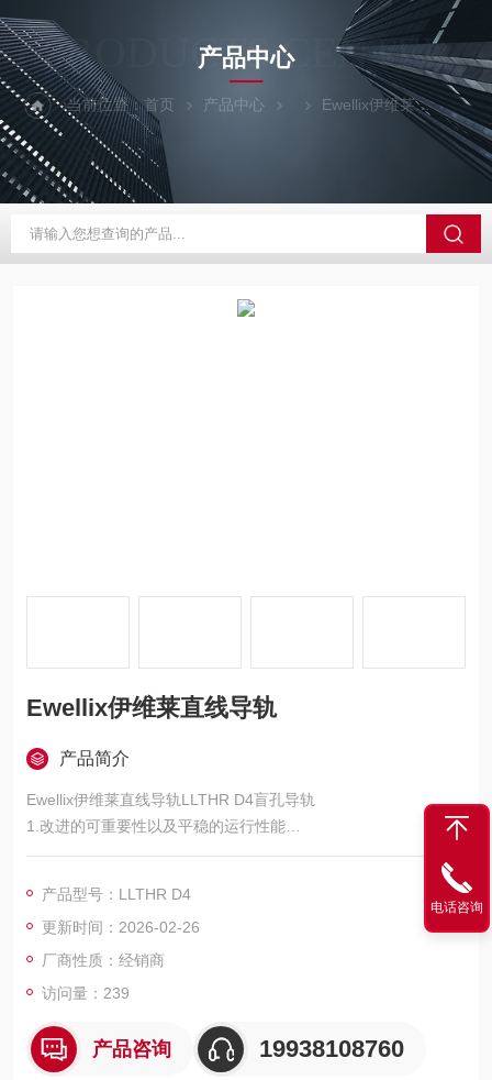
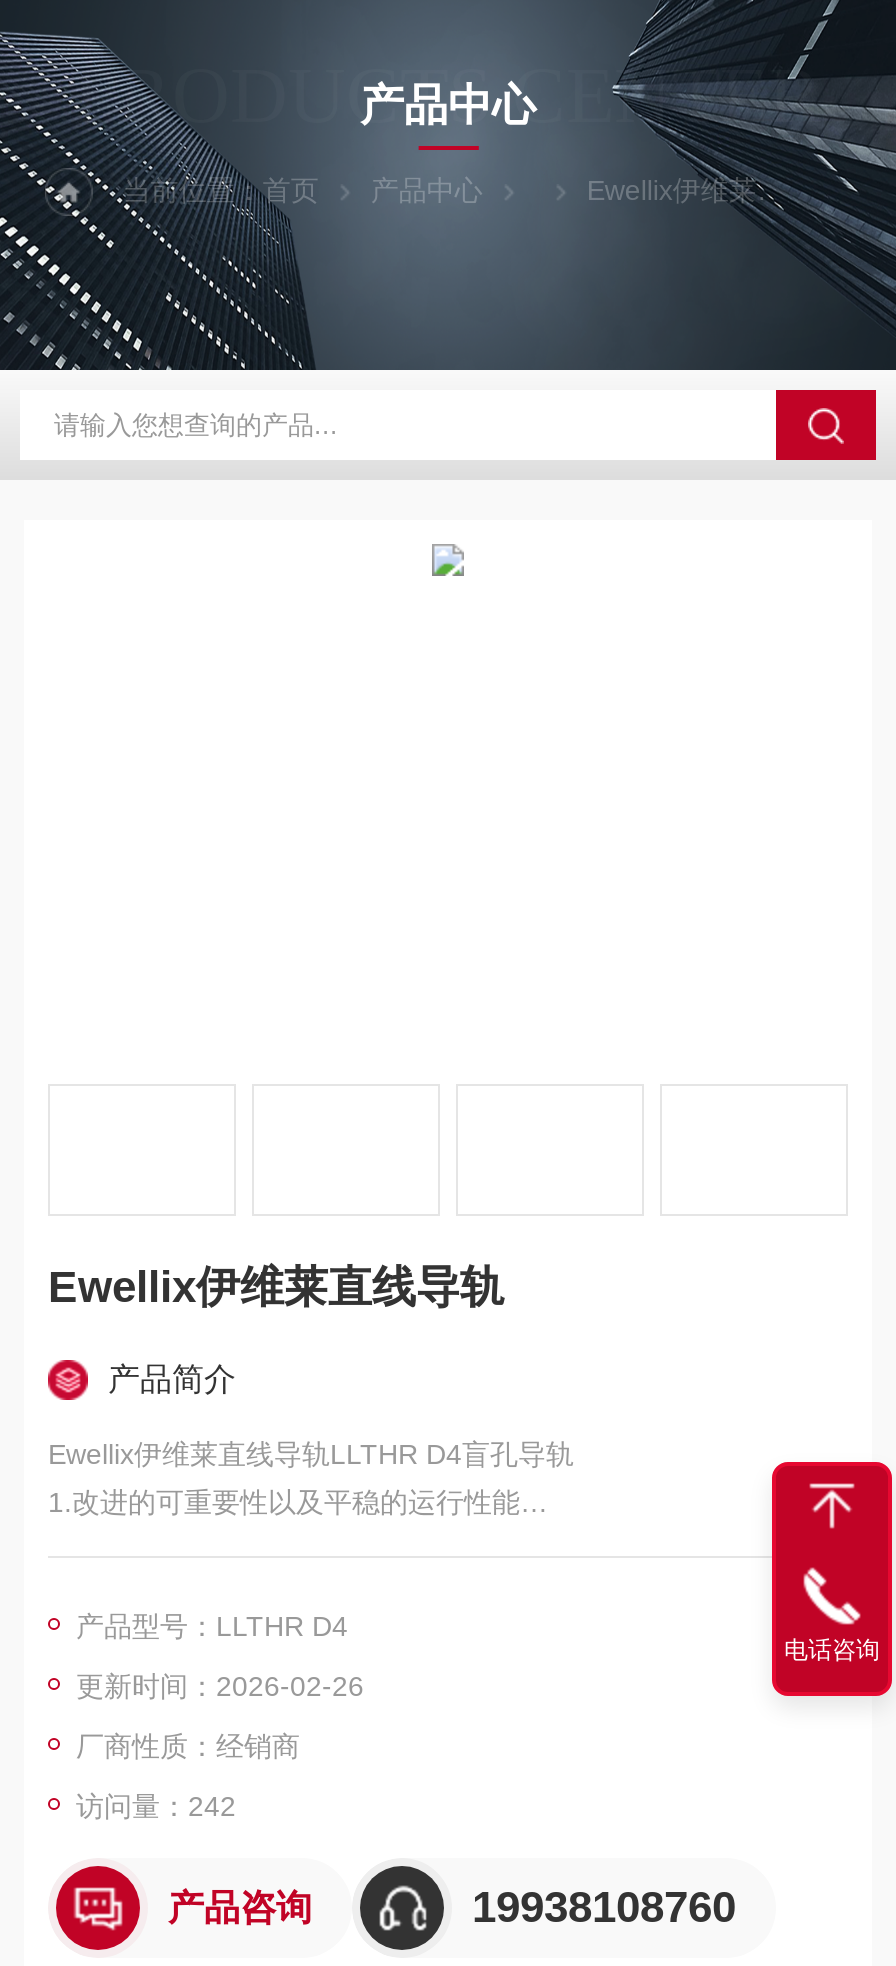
- 访问量：239
+ 访问量：242
